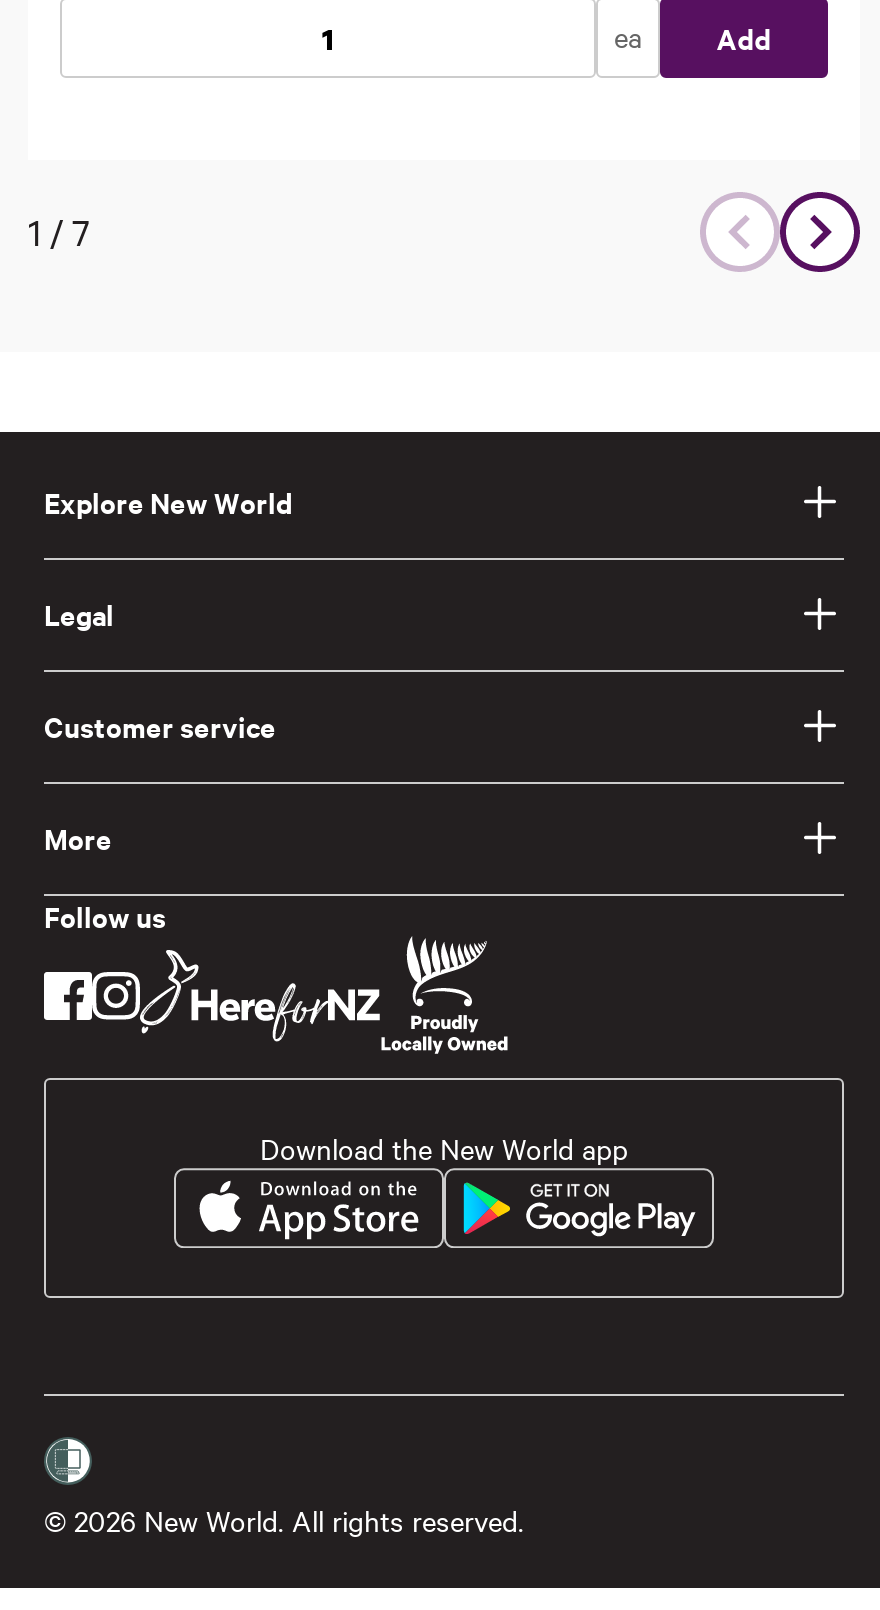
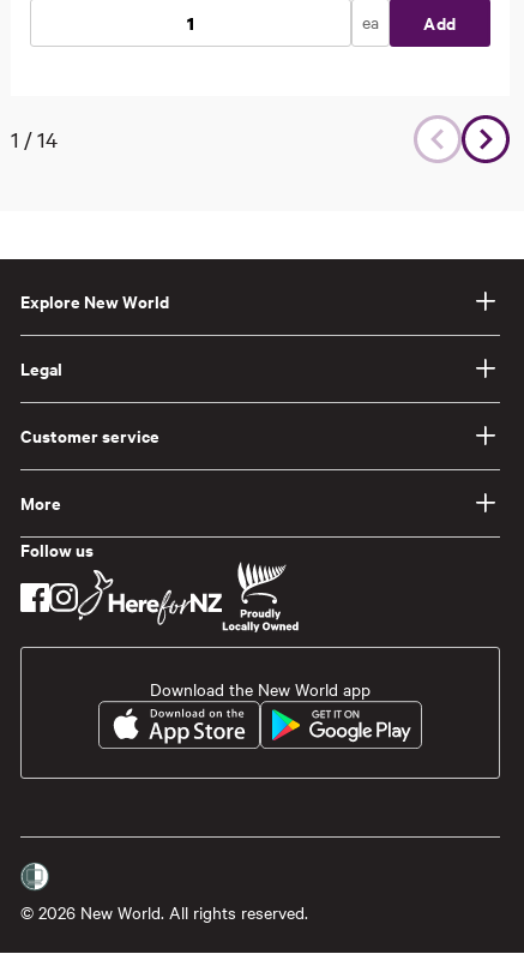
- 1 / 7
+ 1 / 14
